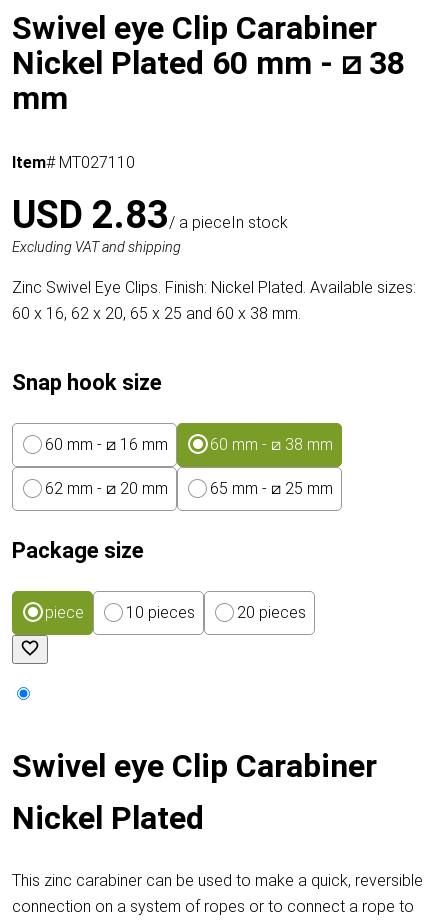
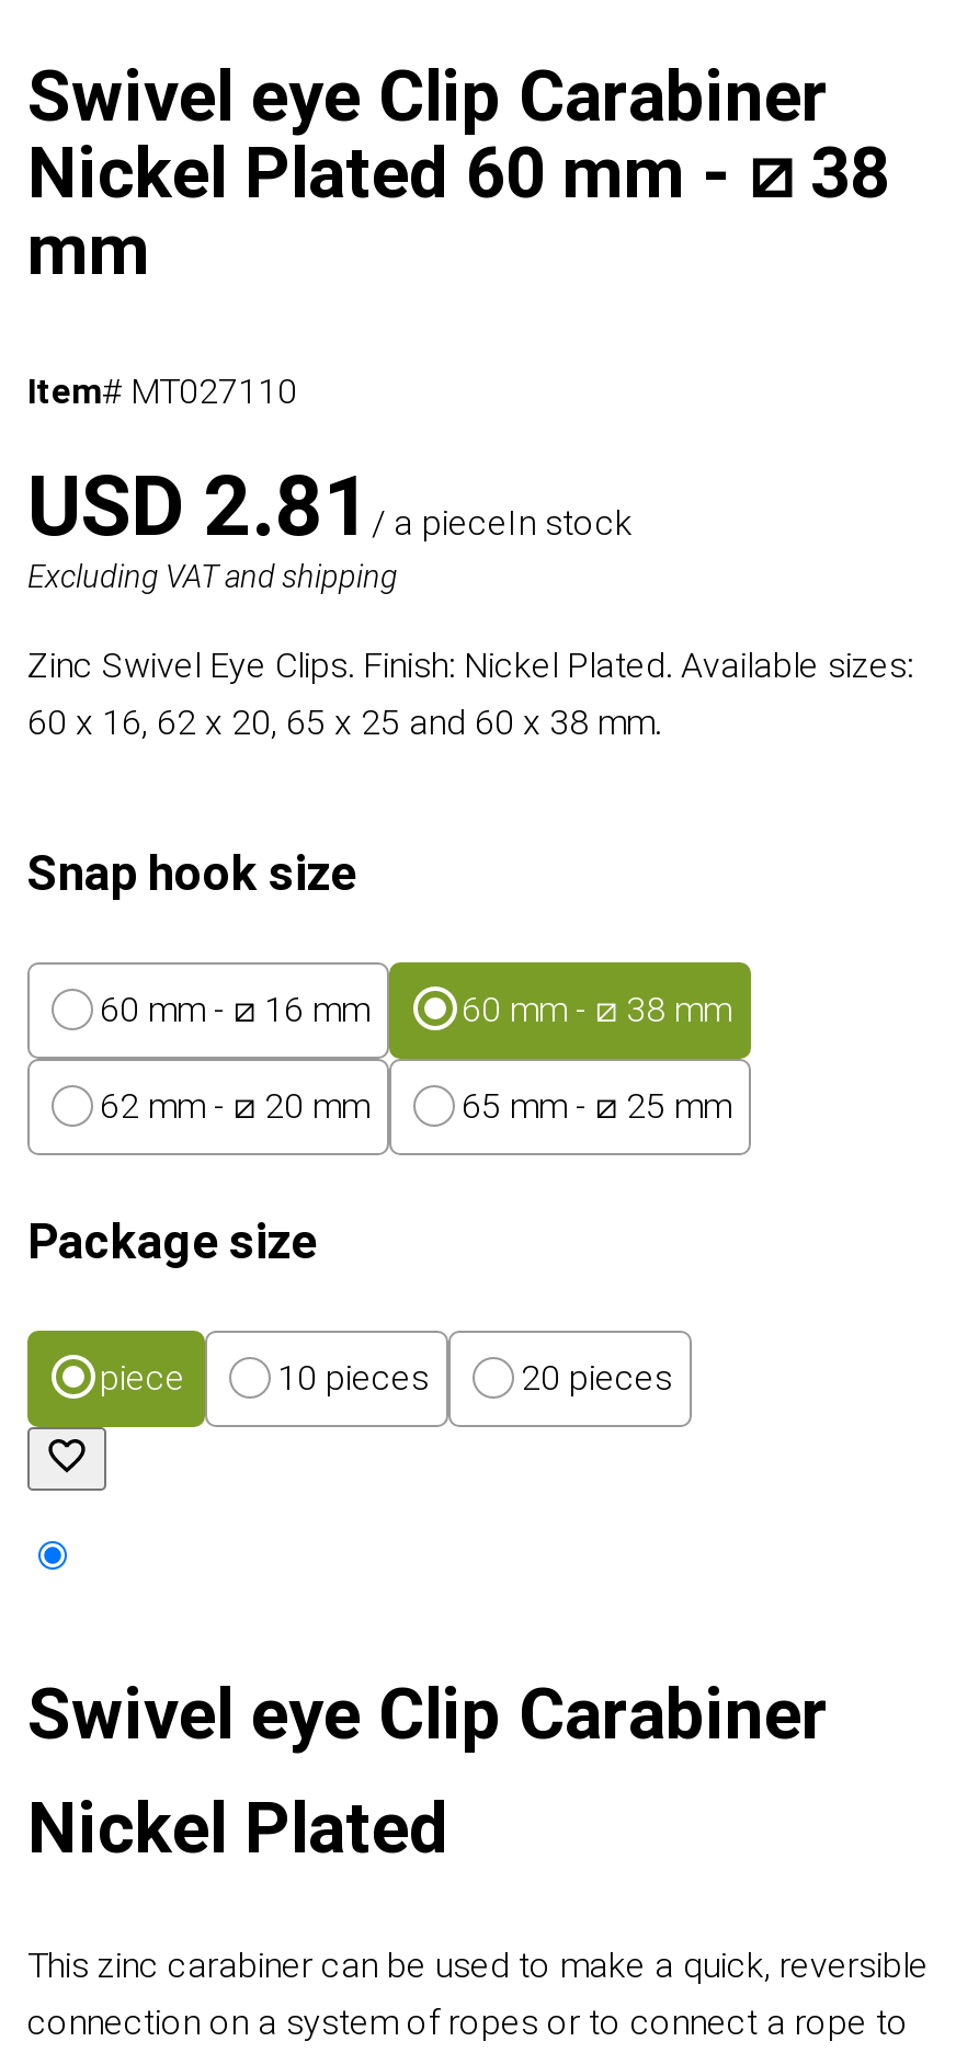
- USD 2.83 / a pieceIn stock
+ USD 2.81 / a pieceIn stock
